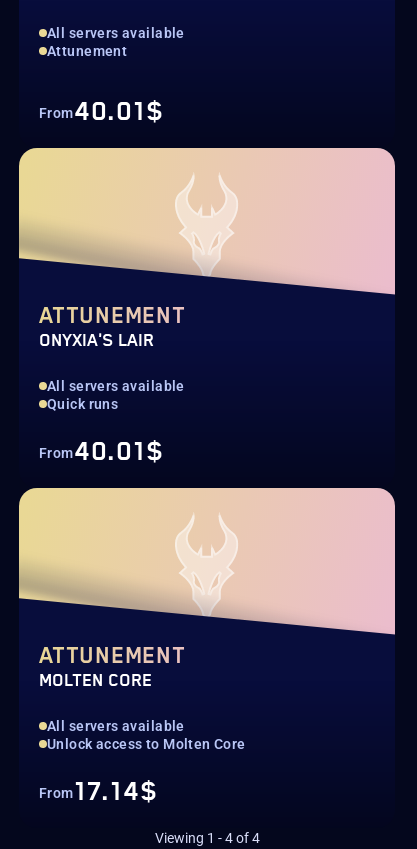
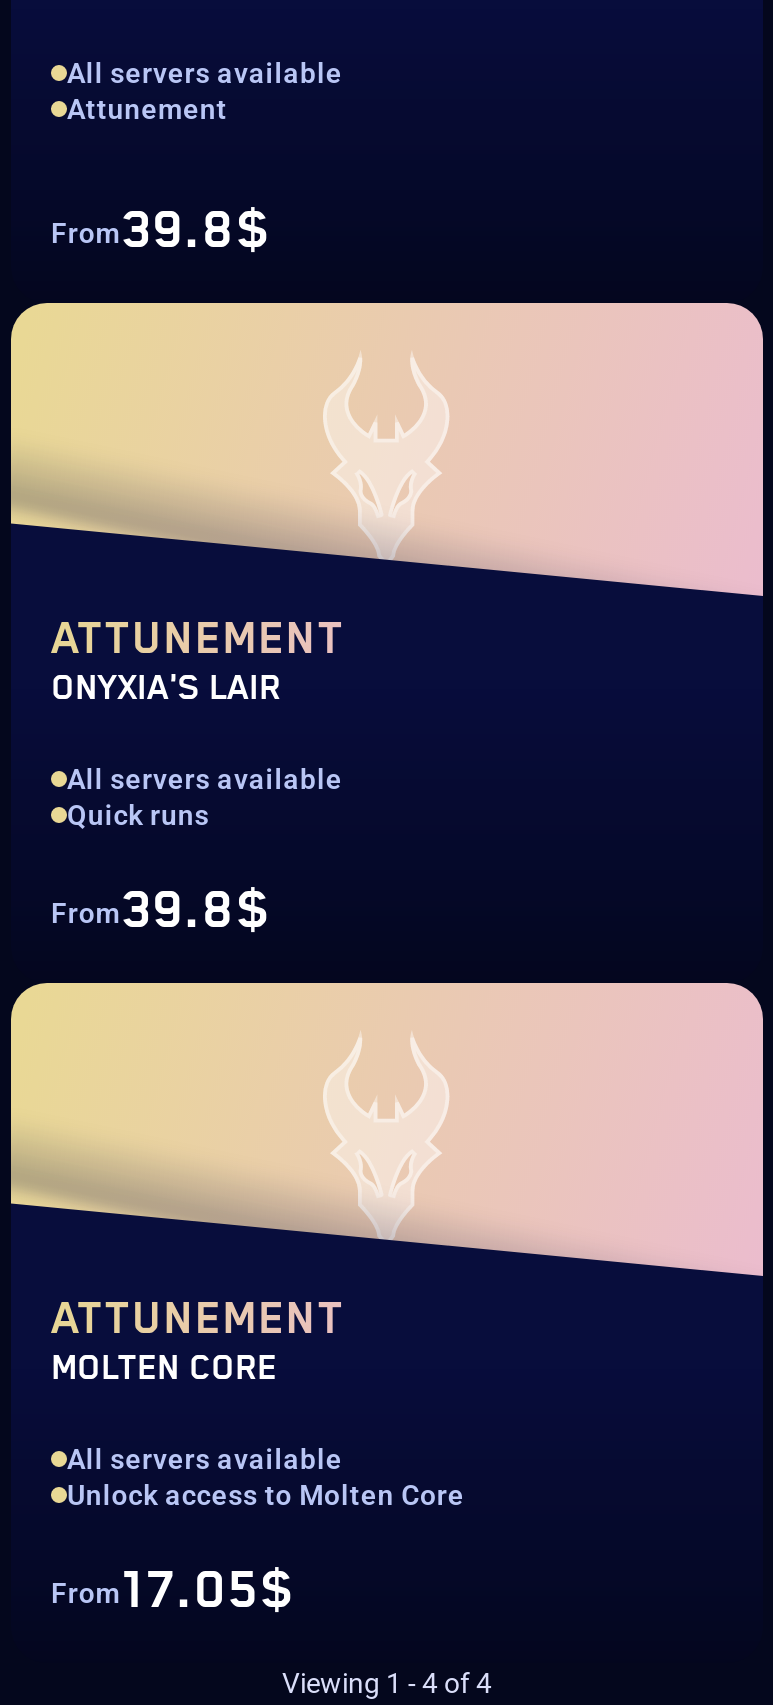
- From40.01$
+ From39.8$

- From40.01$
+ From39.8$

- From17.14$
+ From17.05$
